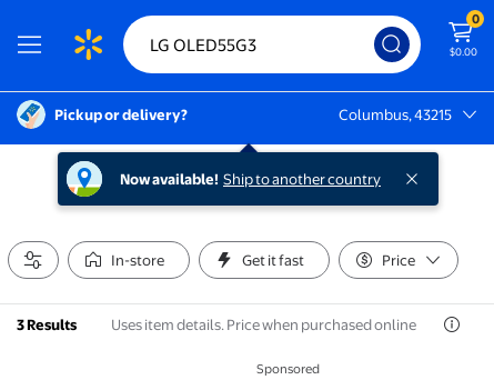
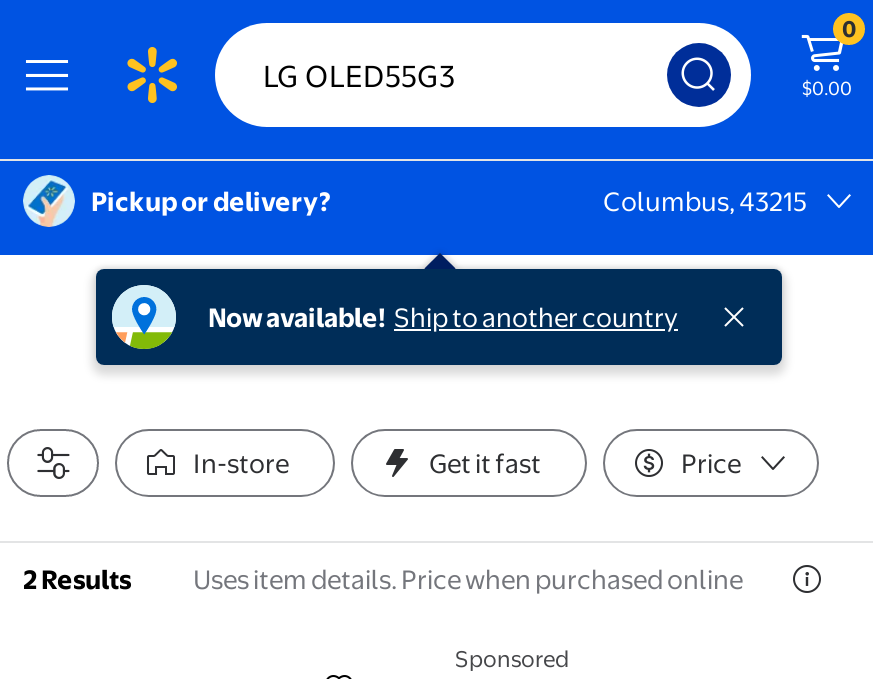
- 3 Results Uses item details. Price when purchased online
+ 2 Results Uses item details. Price when purchased online
